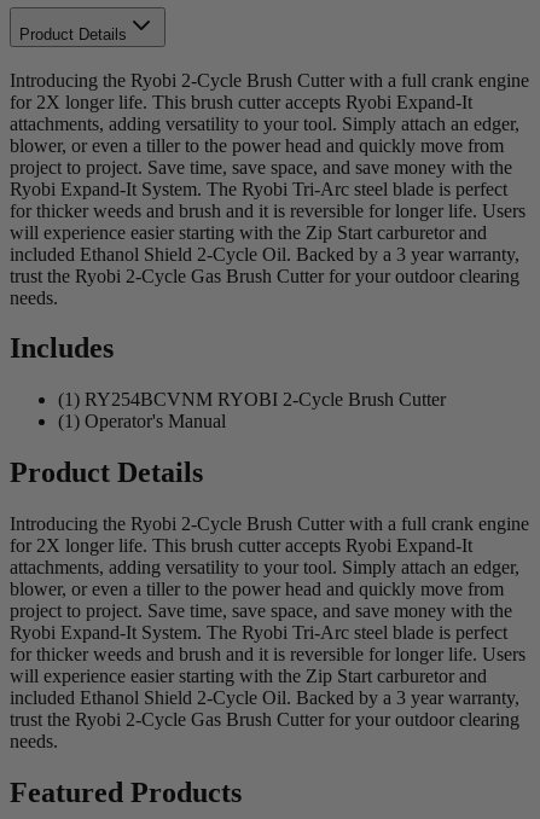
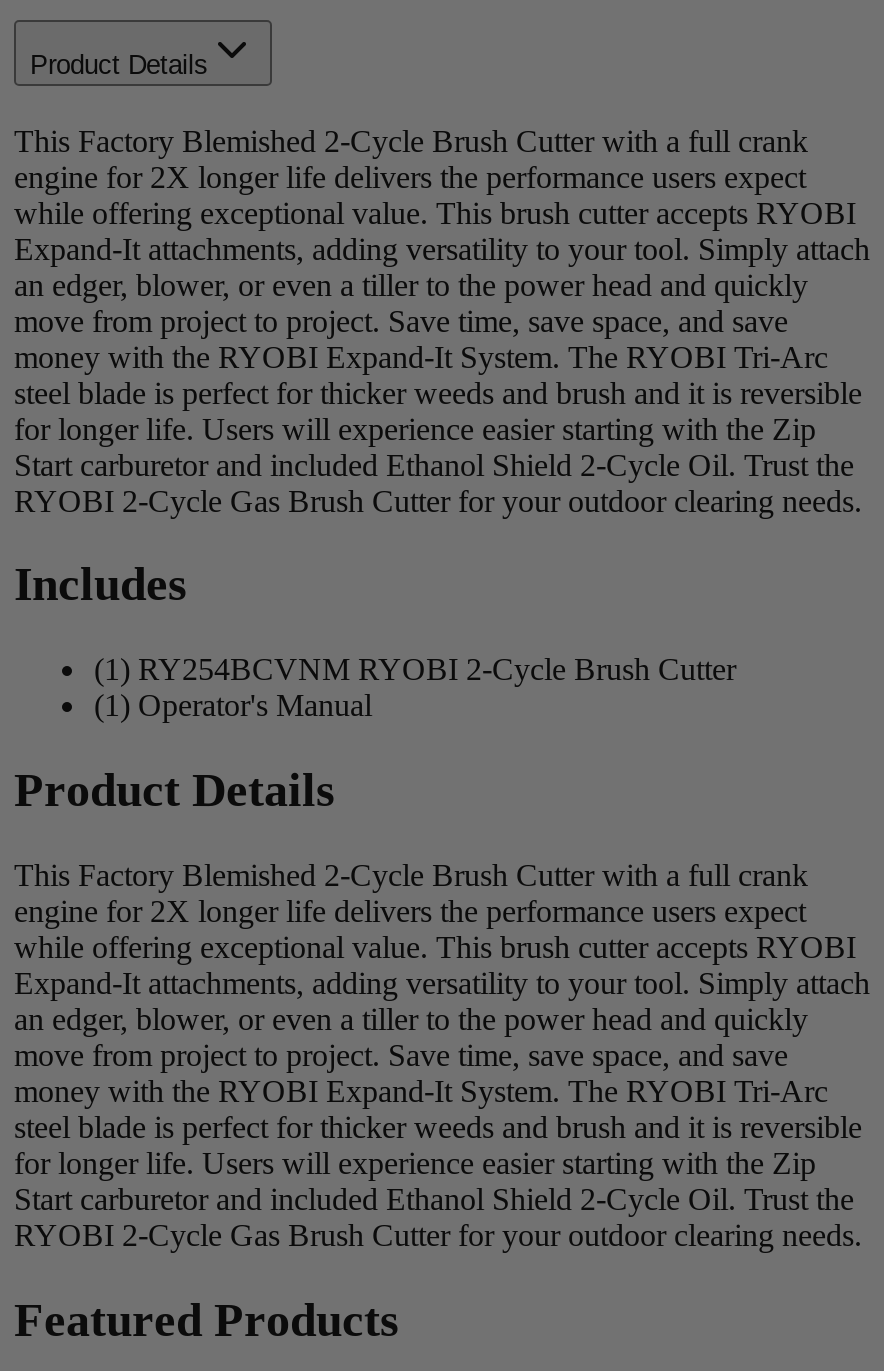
- Introducing the Ryobi 2-Cycle Brush Cutter with a full crank engine
- for 2X longer life. This brush cutter accepts Ryobi Expand-It
- attachments, adding versatility to your tool. Simply attach an edger,
- blower, or even a tiller to the power head and quickly move from
- project to project. Save time, save space, and save money with the
- Ryobi Expand-It System. The Ryobi Tri-Arc steel blade is perfect
- for thicker weeds and brush and it is reversible for longer life. Users
- will experience easier starting with the Zip Start carburetor and
- included Ethanol Shield 2-Cycle Oil. Backed by a 3 year warranty,
- trust the Ryobi 2-Cycle Gas Brush Cutter for your outdoor clearing
- needs.
+ This Factory Blemished 2-Cycle Brush Cutter with a full crank
+ engine for 2X longer life delivers the performance users expect
+ while offering exceptional value. This brush cutter accepts RYOBI
+ Expand-It attachments, adding versatility to your tool. Simply attach
+ an edger, blower, or even a tiller to the power head and quickly
+ move from project to project. Save time, save space, and save
+ money with the RYOBI Expand-It System. The RYOBI Tri-Arc
+ steel blade is perfect for thicker weeds and brush and it is reversible
+ for longer life. Users will experience easier starting with the Zip
+ Start carburetor and included Ethanol Shield 2-Cycle Oil. Trust the
+ RYOBI 2-Cycle Gas Brush Cutter for your outdoor clearing needs.

- Introducing the Ryobi 2-Cycle Brush Cutter with a full crank engine
- for 2X longer life. This brush cutter accepts Ryobi Expand-It
- attachments, adding versatility to your tool. Simply attach an edger,
- blower, or even a tiller to the power head and quickly move from
- project to project. Save time, save space, and save money with the
- Ryobi Expand-It System. The Ryobi Tri-Arc steel blade is perfect
- for thicker weeds and brush and it is reversible for longer life. Users
- will experience easier starting with the Zip Start carburetor and
- included Ethanol Shield 2-Cycle Oil. Backed by a 3 year warranty,
- trust the Ryobi 2-Cycle Gas Brush Cutter for your outdoor clearing
- needs.
+ This Factory Blemished 2-Cycle Brush Cutter with a full crank
+ engine for 2X longer life delivers the performance users expect
+ while offering exceptional value. This brush cutter accepts RYOBI
+ Expand-It attachments, adding versatility to your tool. Simply attach
+ an edger, blower, or even a tiller to the power head and quickly
+ move from project to project. Save time, save space, and save
+ money with the RYOBI Expand-It System. The RYOBI Tri-Arc
+ steel blade is perfect for thicker weeds and brush and it is reversible
+ for longer life. Users will experience easier starting with the Zip
+ Start carburetor and included Ethanol Shield 2-Cycle Oil. Trust the
+ RYOBI 2-Cycle Gas Brush Cutter for your outdoor clearing needs.
